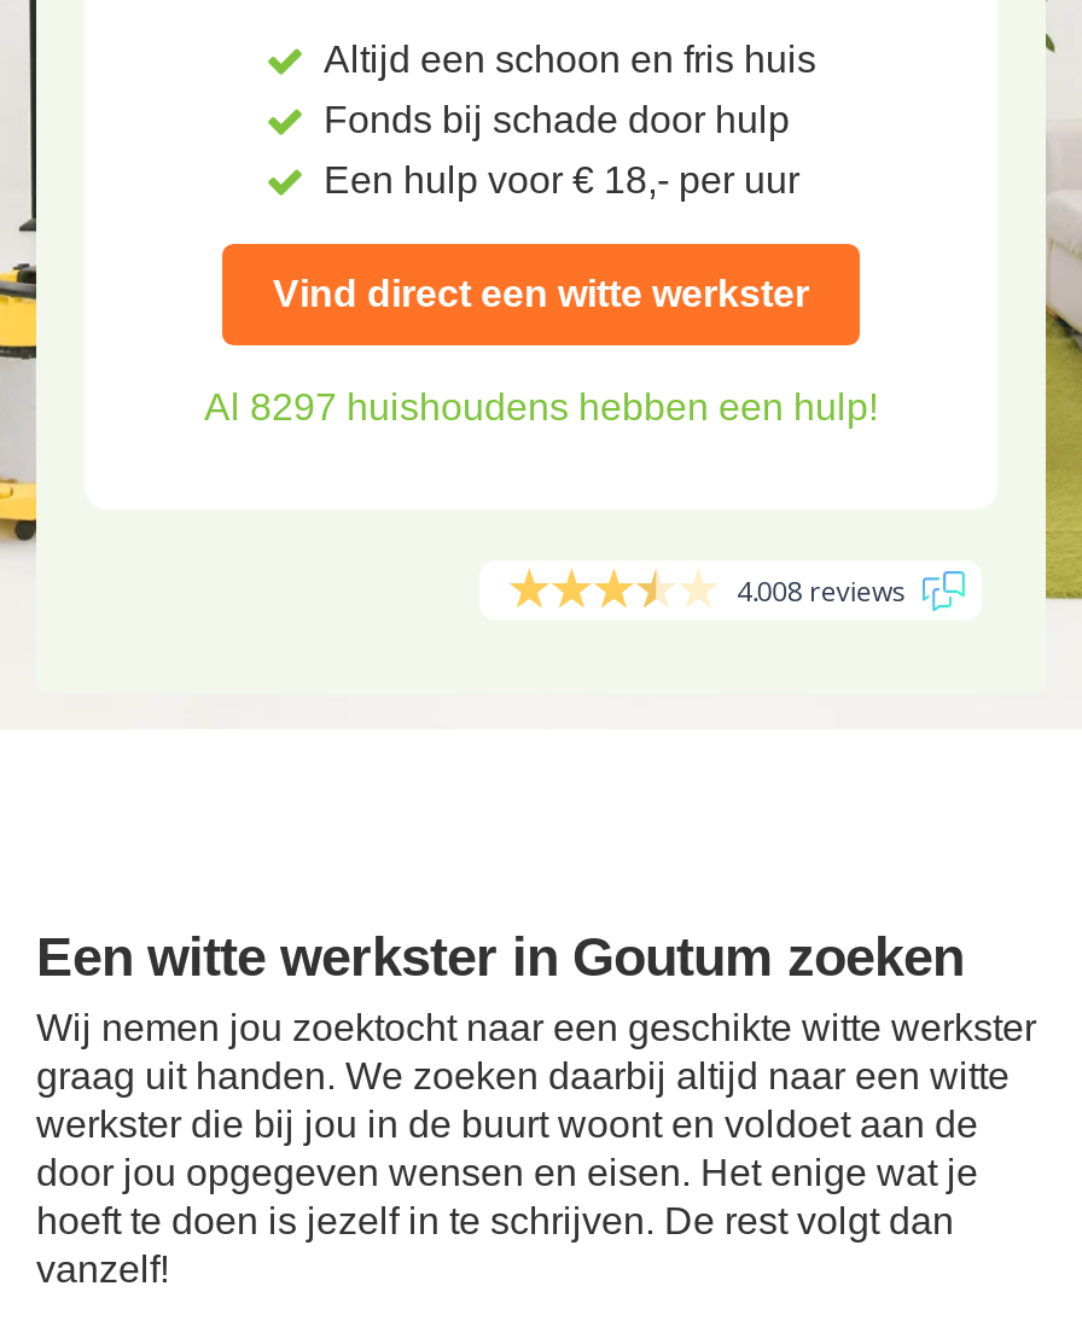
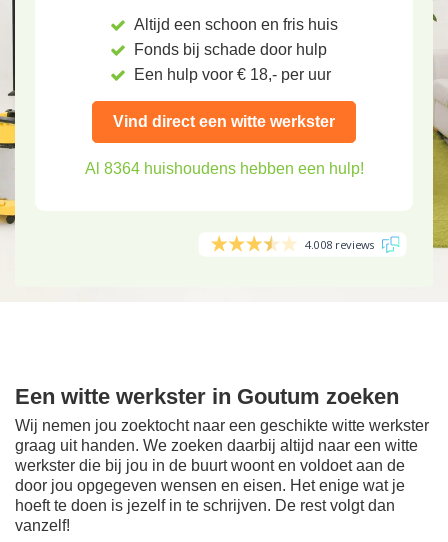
- Al 8297 huishoudens hebben een hulp!
+ Al 8364 huishoudens hebben een hulp!
